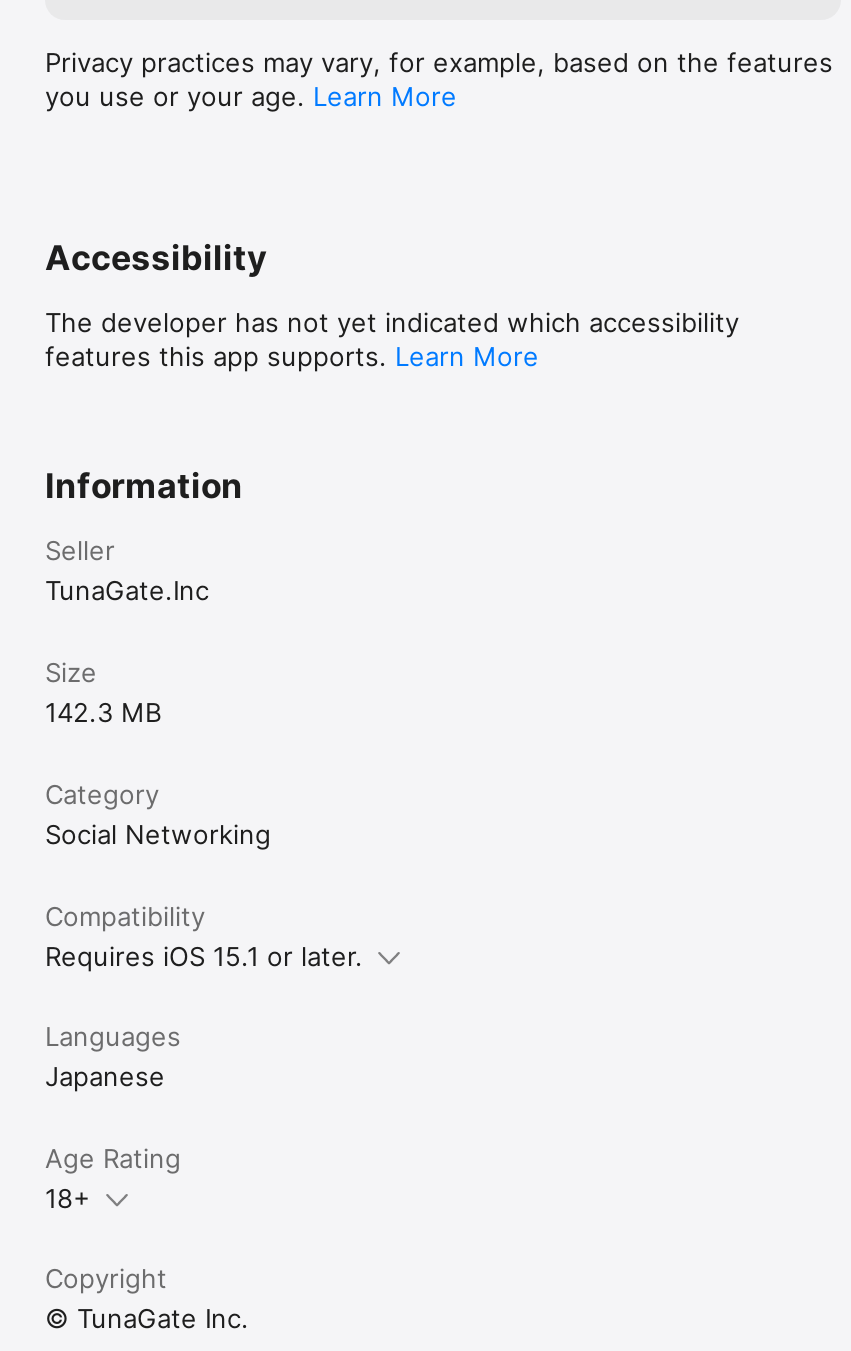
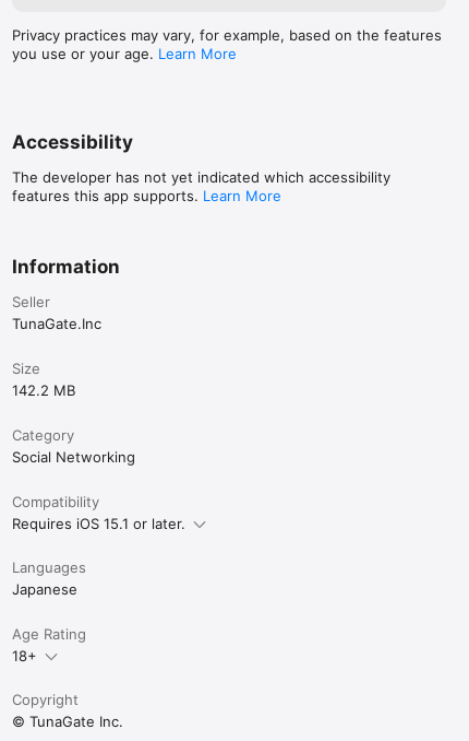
- 142.3 MB
+ 142.2 MB
